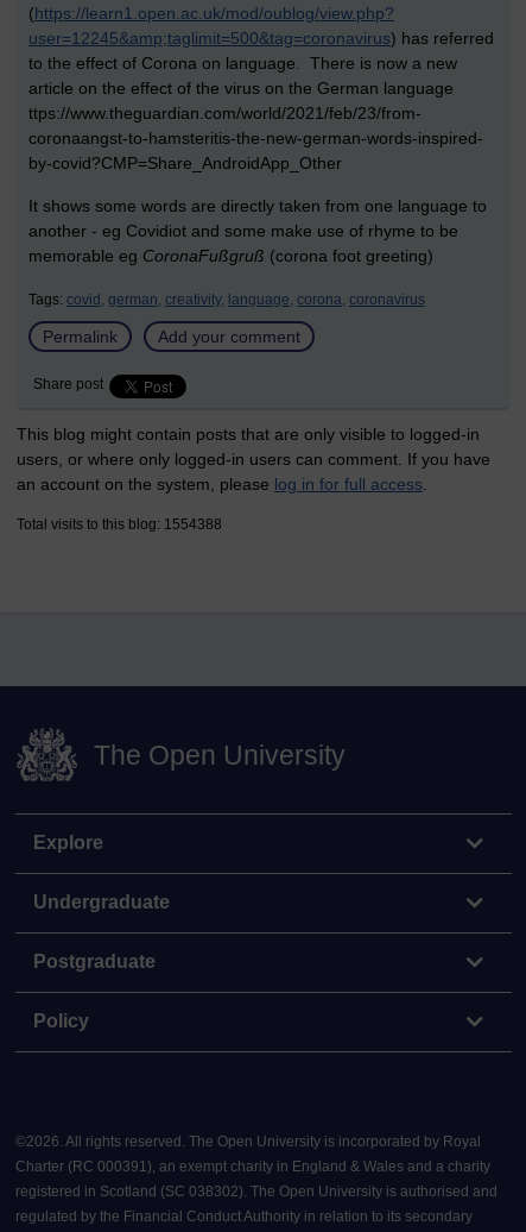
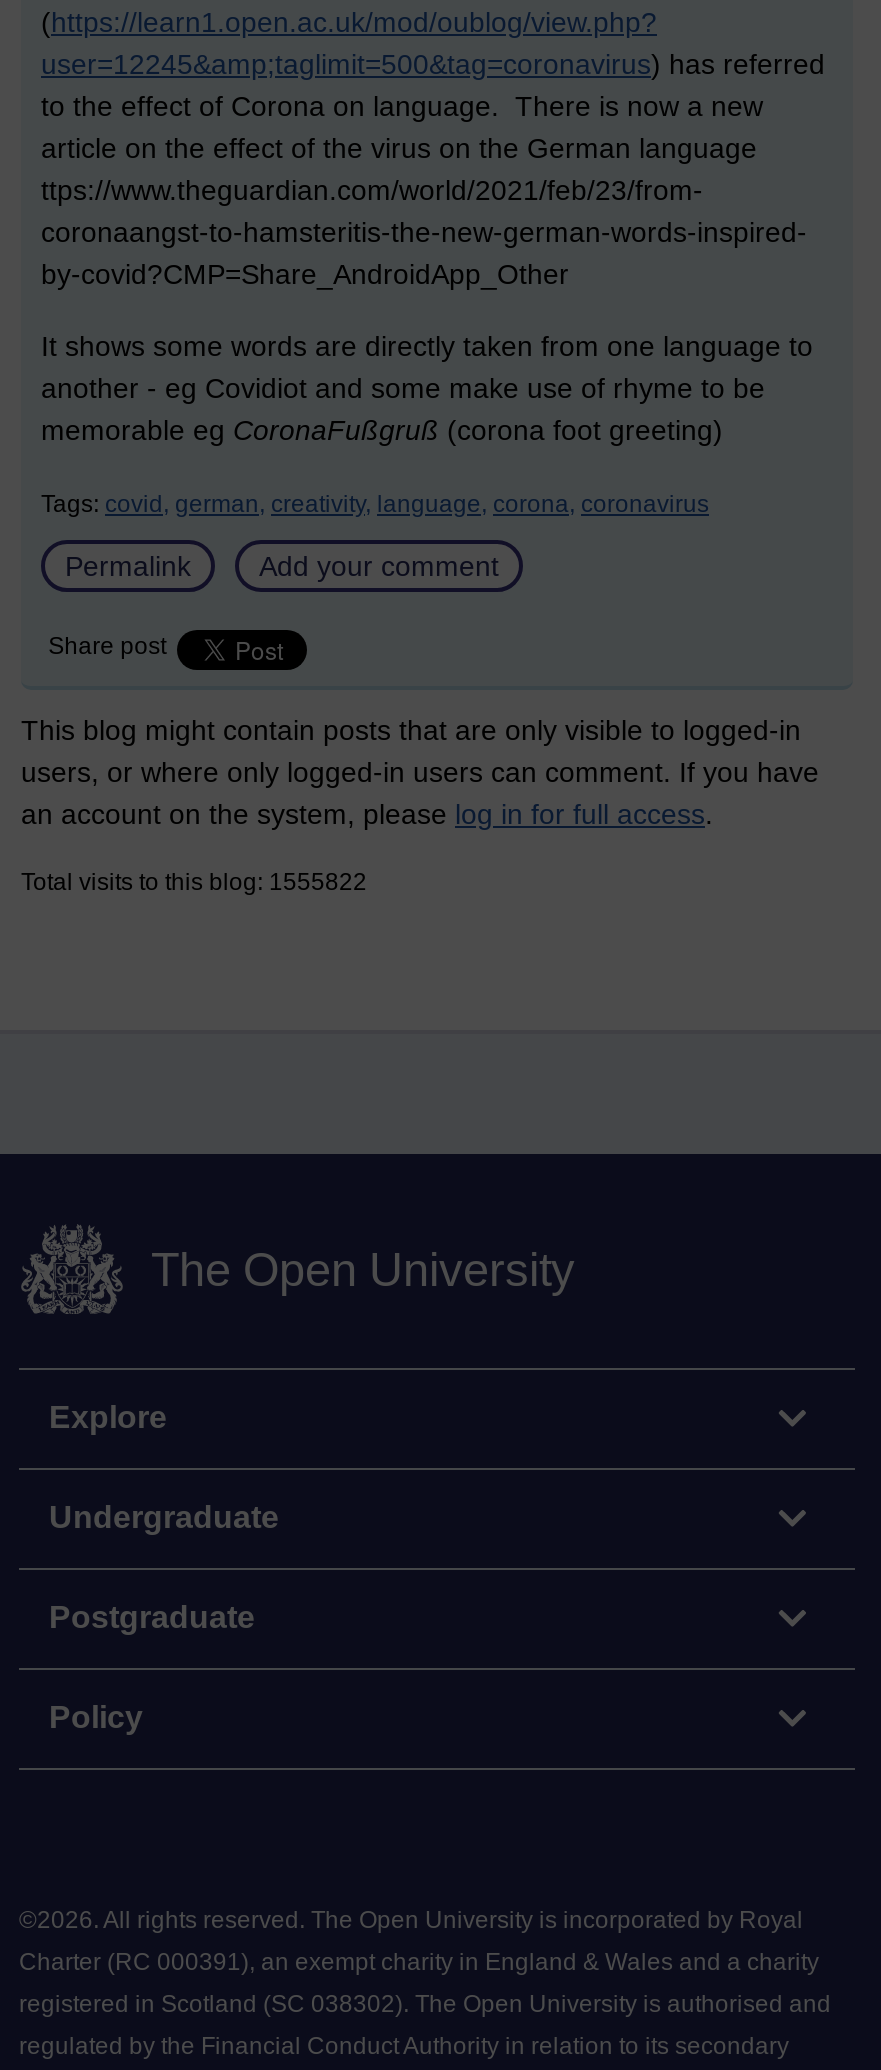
- Total visits to this blog: 1554388
+ Total visits to this blog: 1555822
